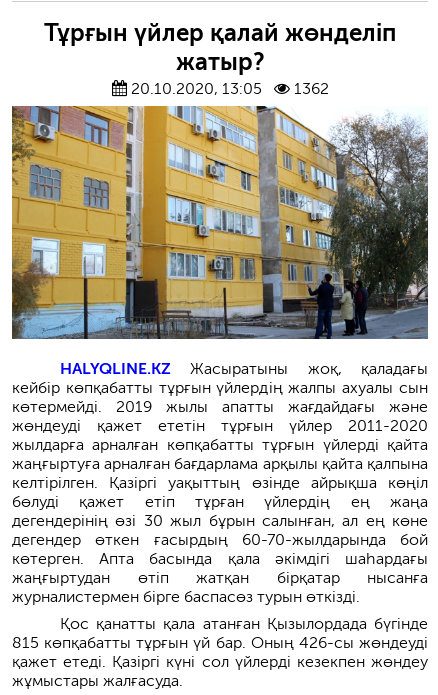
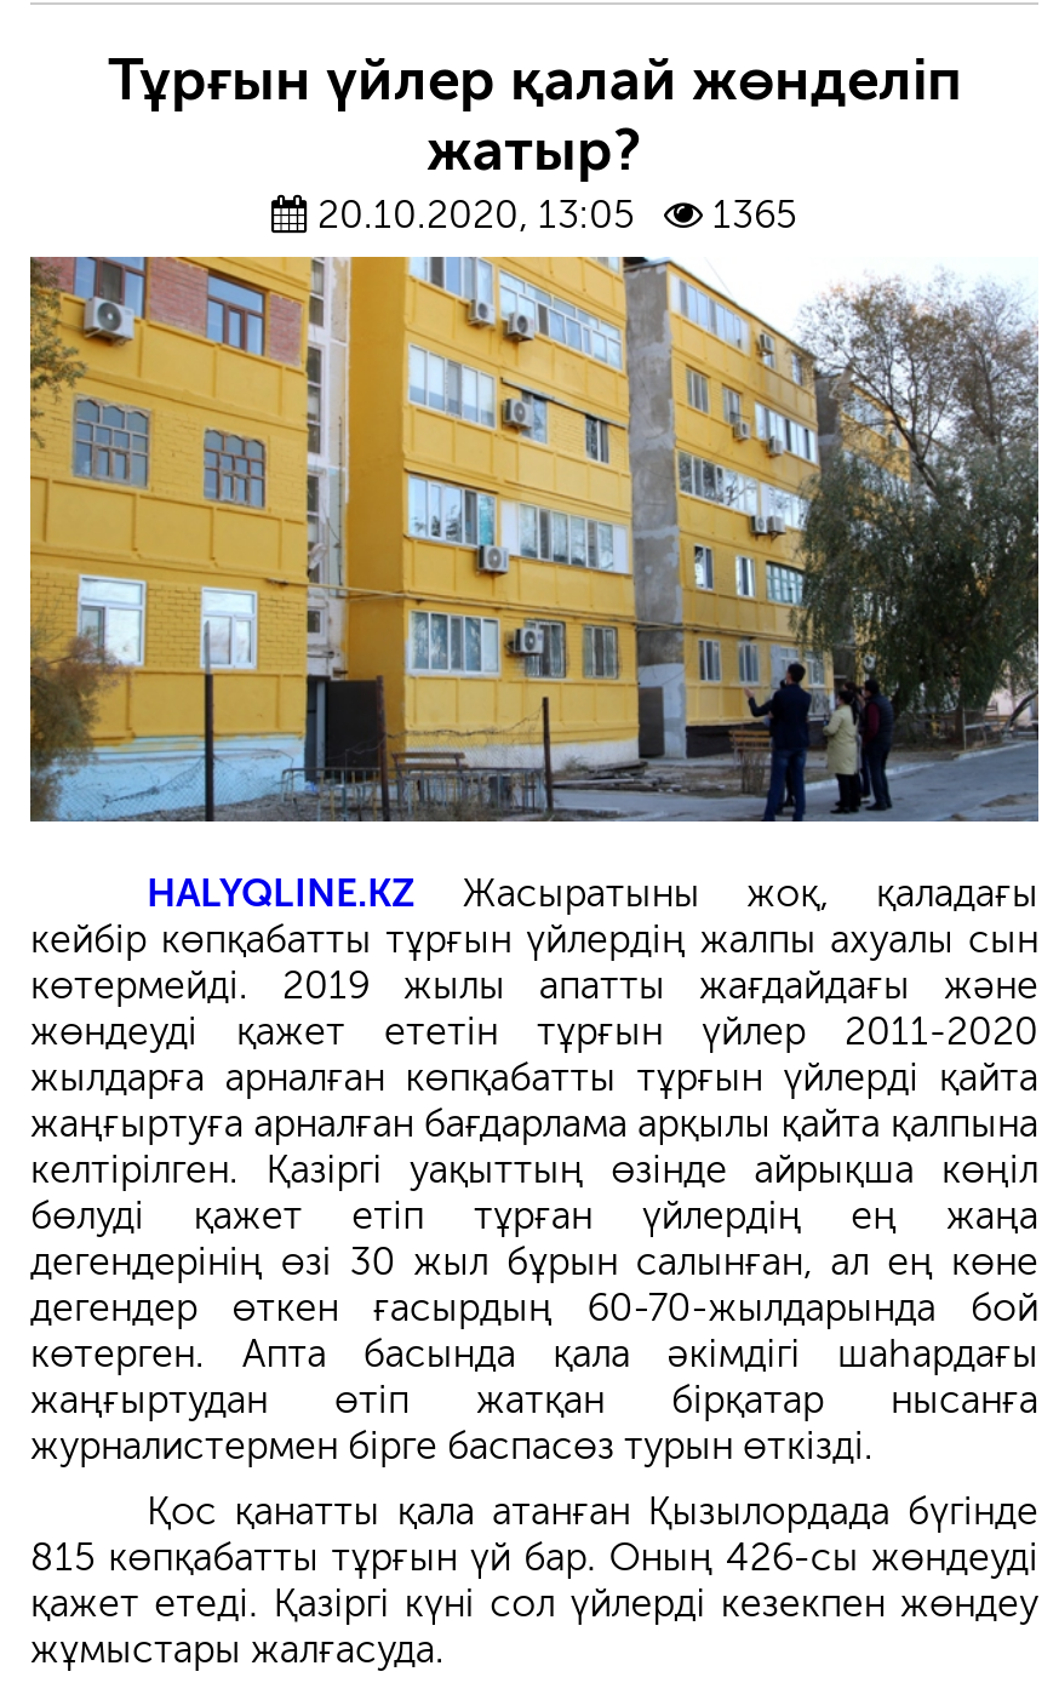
- 20.10.2020, 13:05 1362
+ 20.10.2020, 13:05 1365
